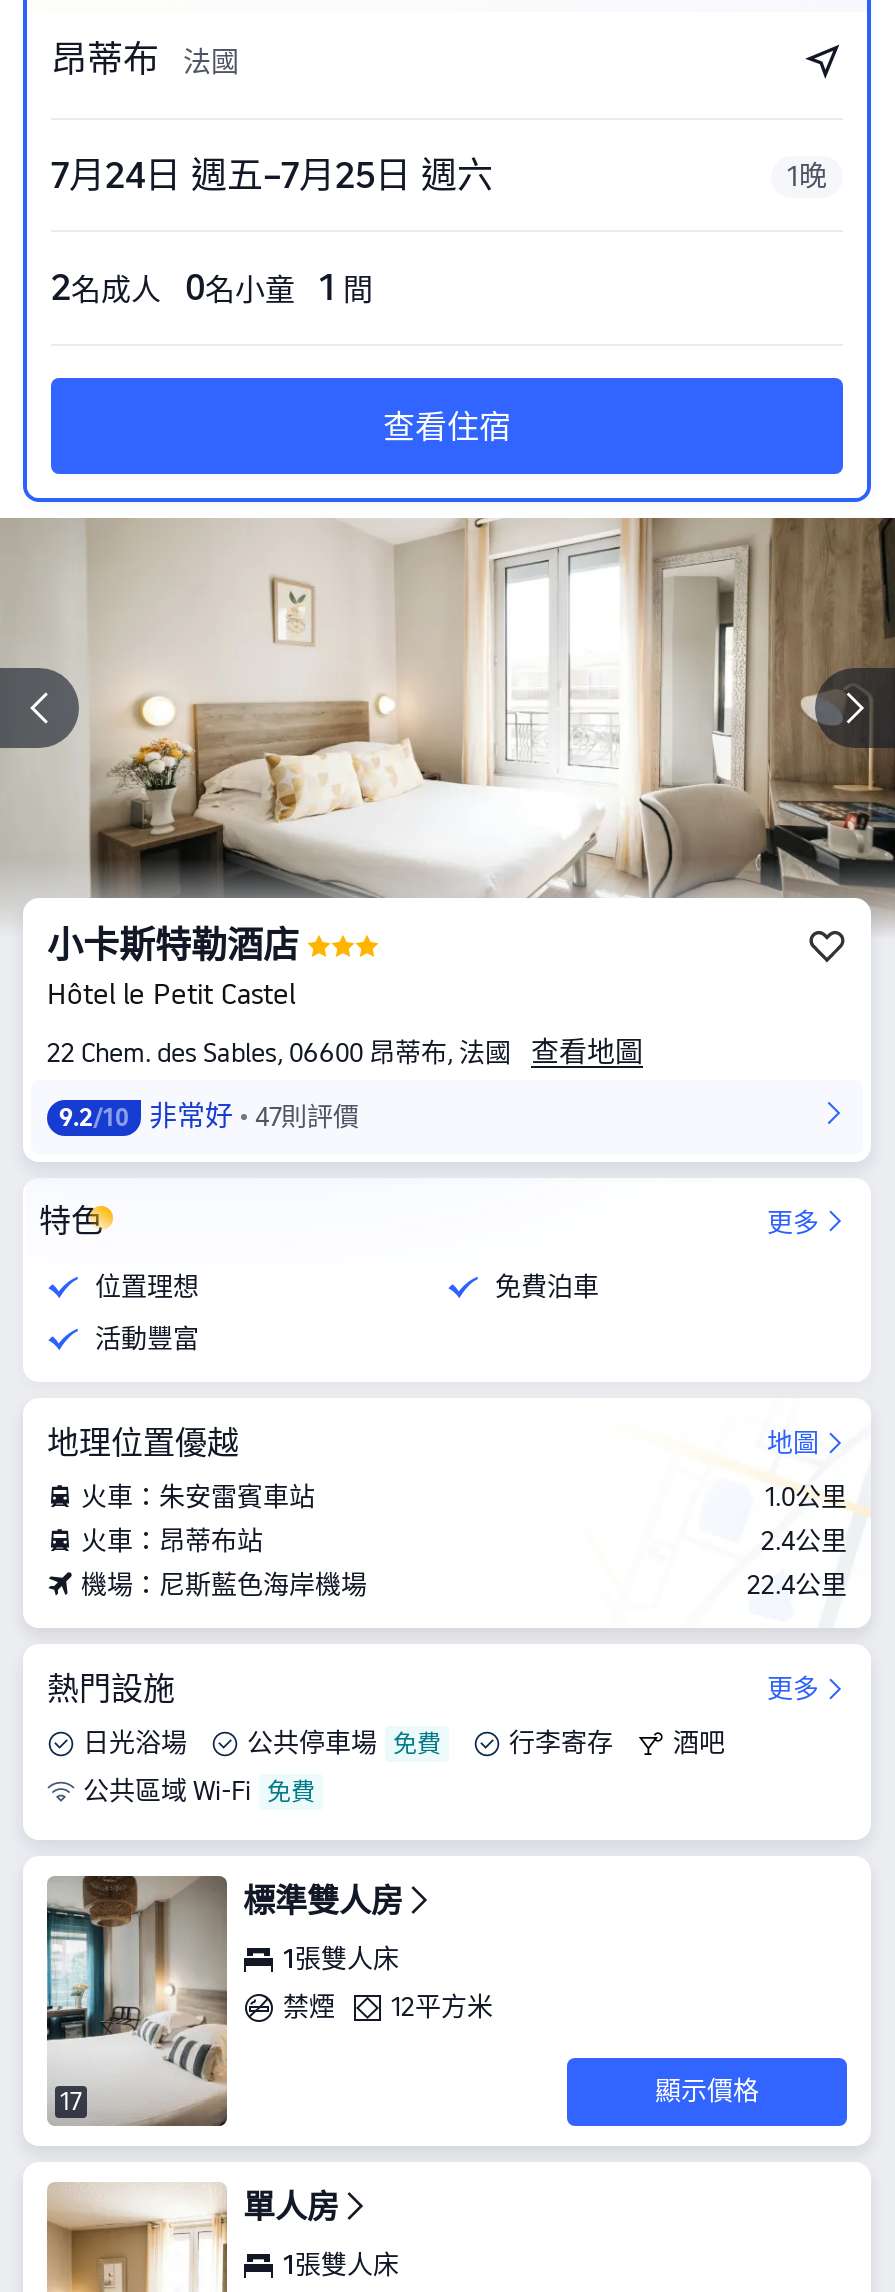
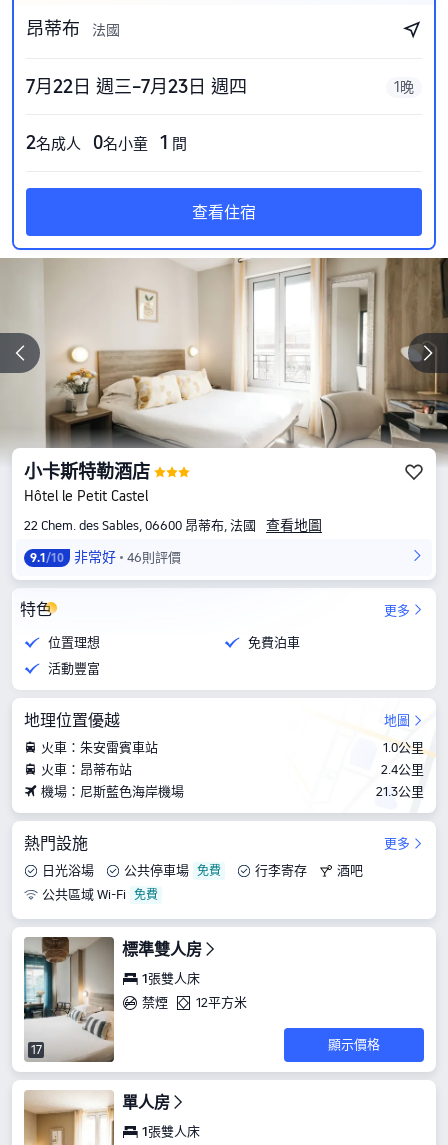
- 7月24日 週五–7月25日 週六
+ 7月22日 週三–7月23日 週四

- 9.2/10
+ 9.1/10

- 47則評價
+ 46則評價

- 22.4公里
+ 21.3公里
